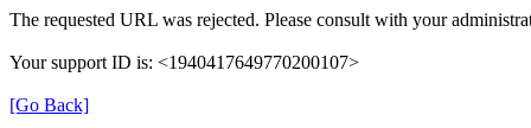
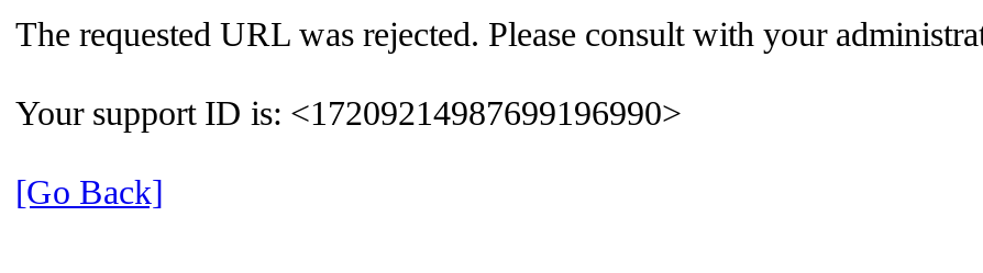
- Your support ID is: <1940417649770200107>
+ Your support ID is: <17209214987699196990>
